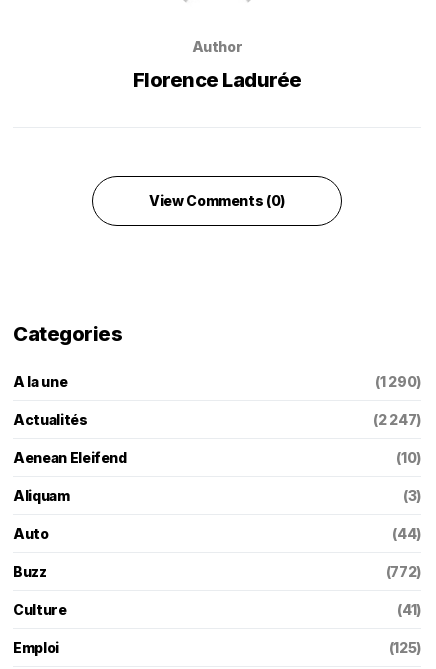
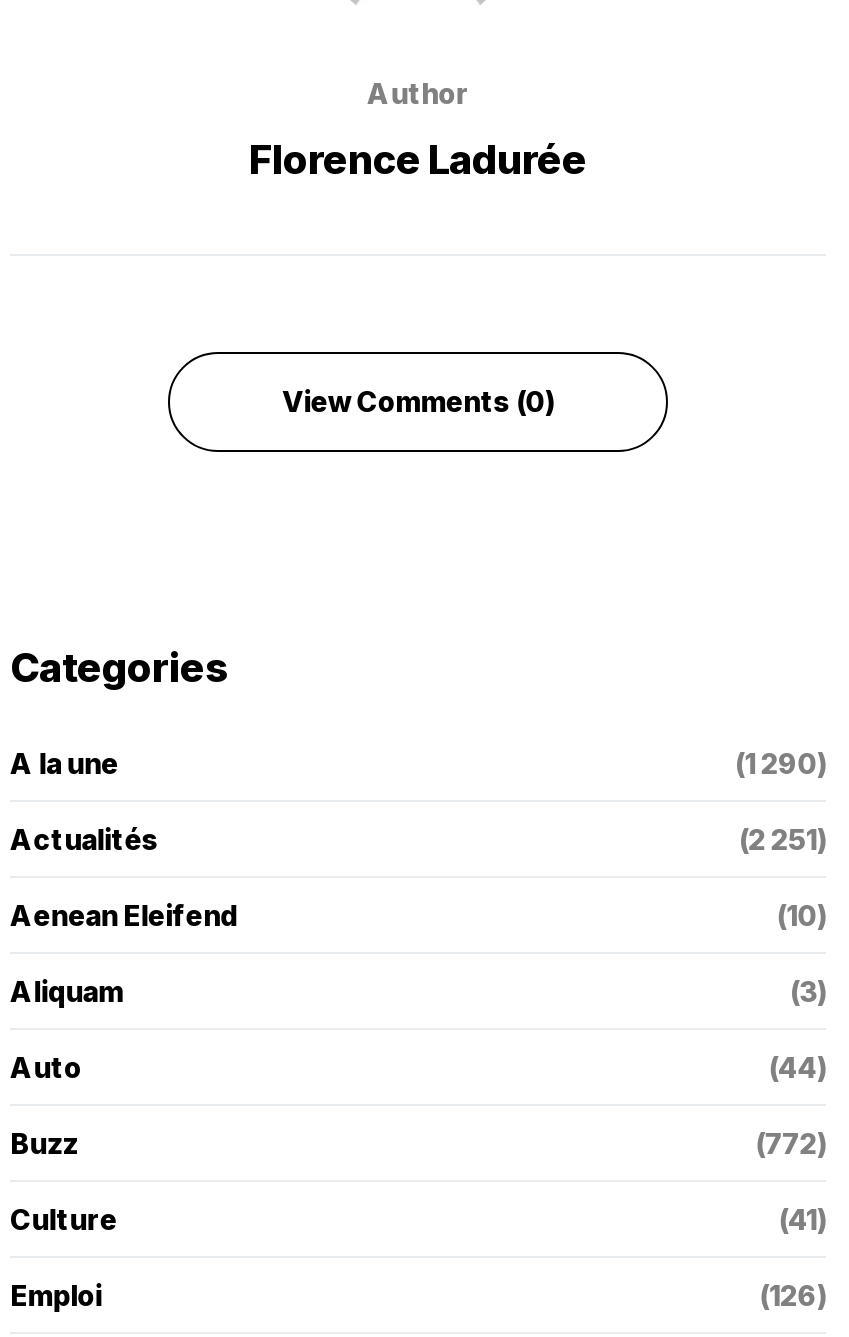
- (2 247)
+ (2 251)

- (125)
+ (126)
